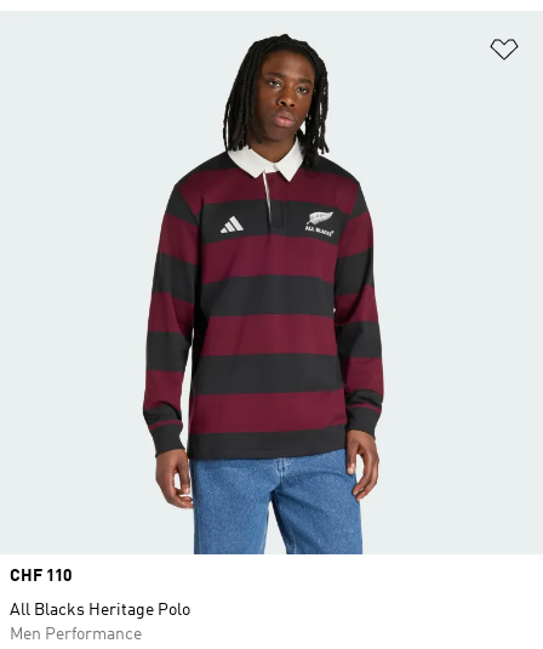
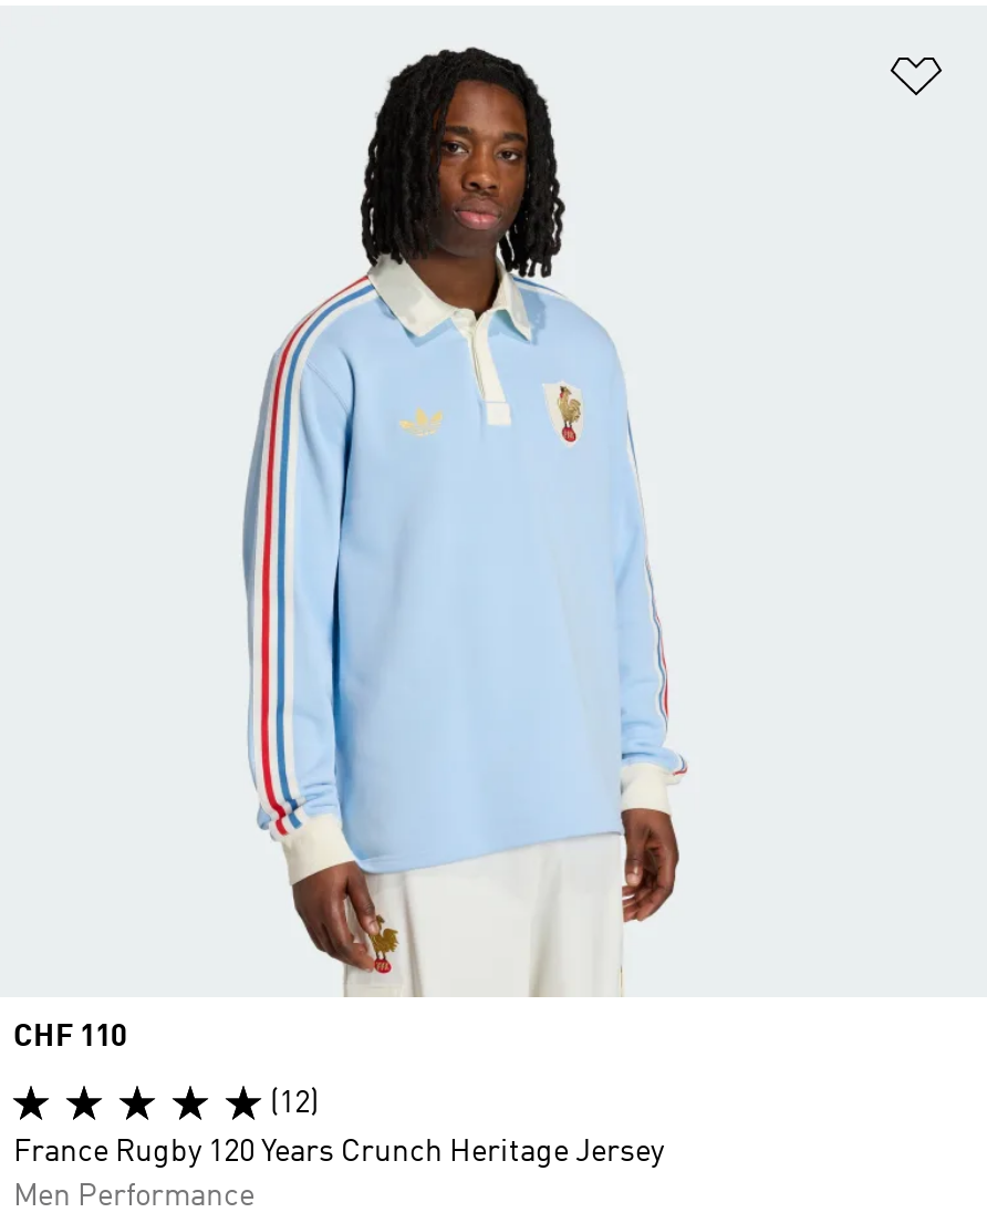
- [image]
+ [image]

- All Blacks Heritage Polo
+ (12)
+ France Rugby 120 Years Crunch Heritage Jersey
